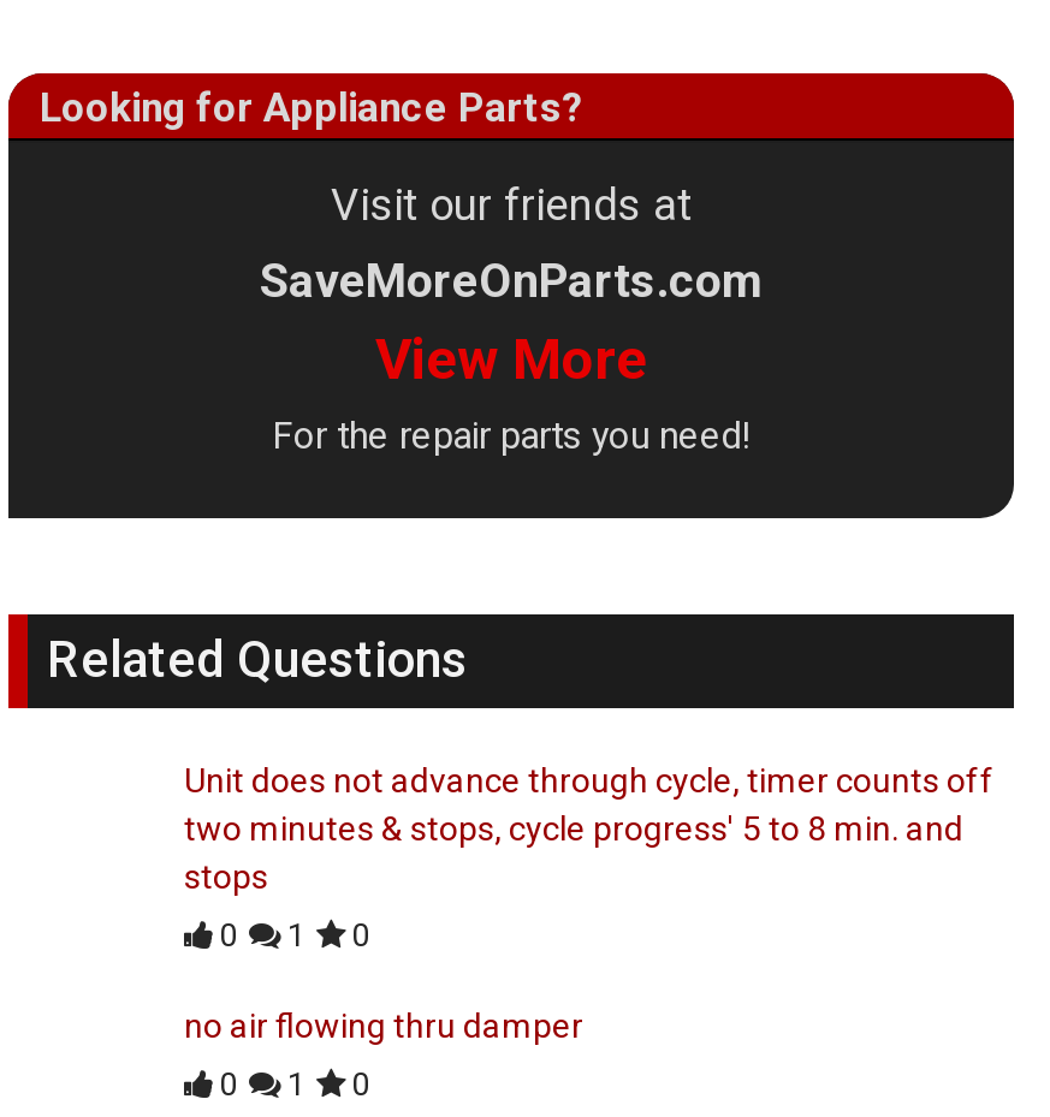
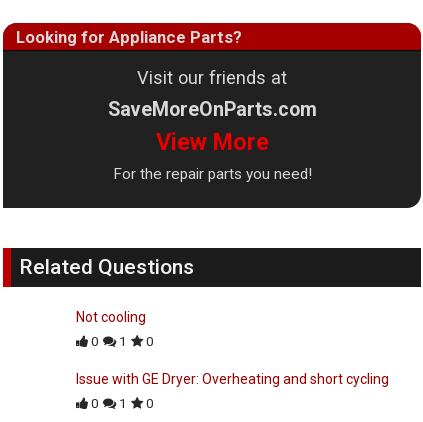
- Unit does not advance through cycle, timer counts off
- two minutes & stops, cycle progress' 5 to 8 min. and
- stops
+ Not cooling

- no air flowing thru damper
+ Issue with GE Dryer: Overheating and short cycling
